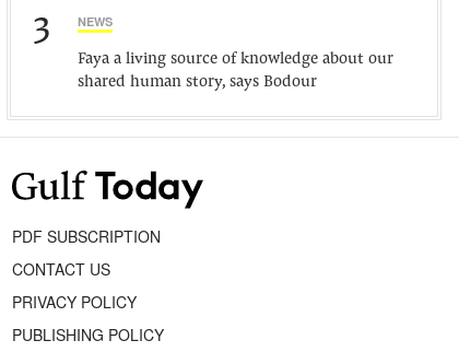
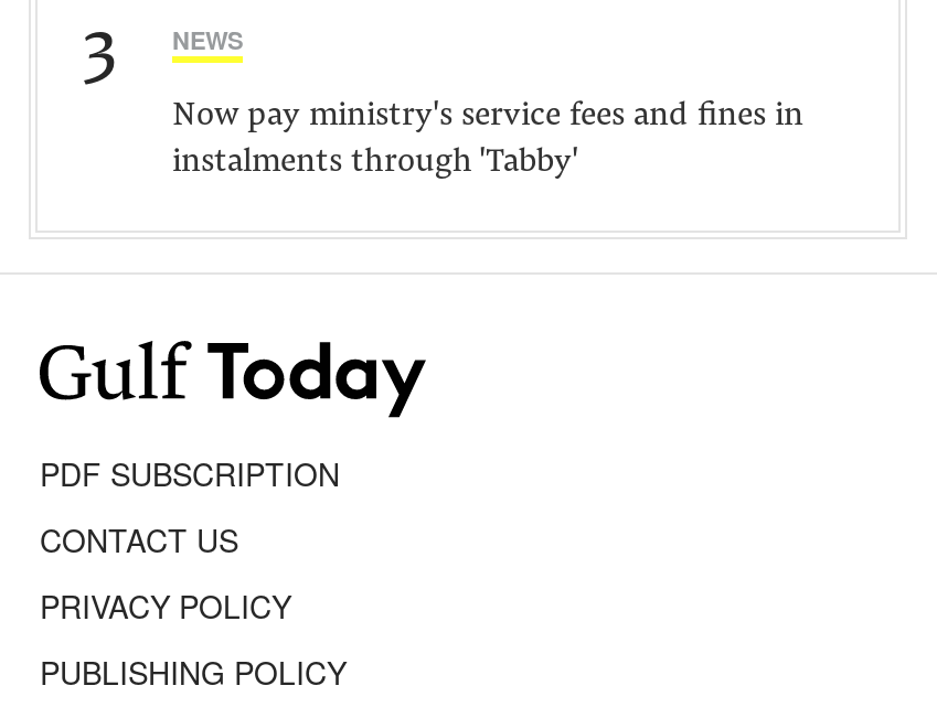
- Faya a living source of knowledge about our
- shared human story, says Bodour
+ Now pay ministry's service fees and fines in
+ instalments through 'Tabby'
